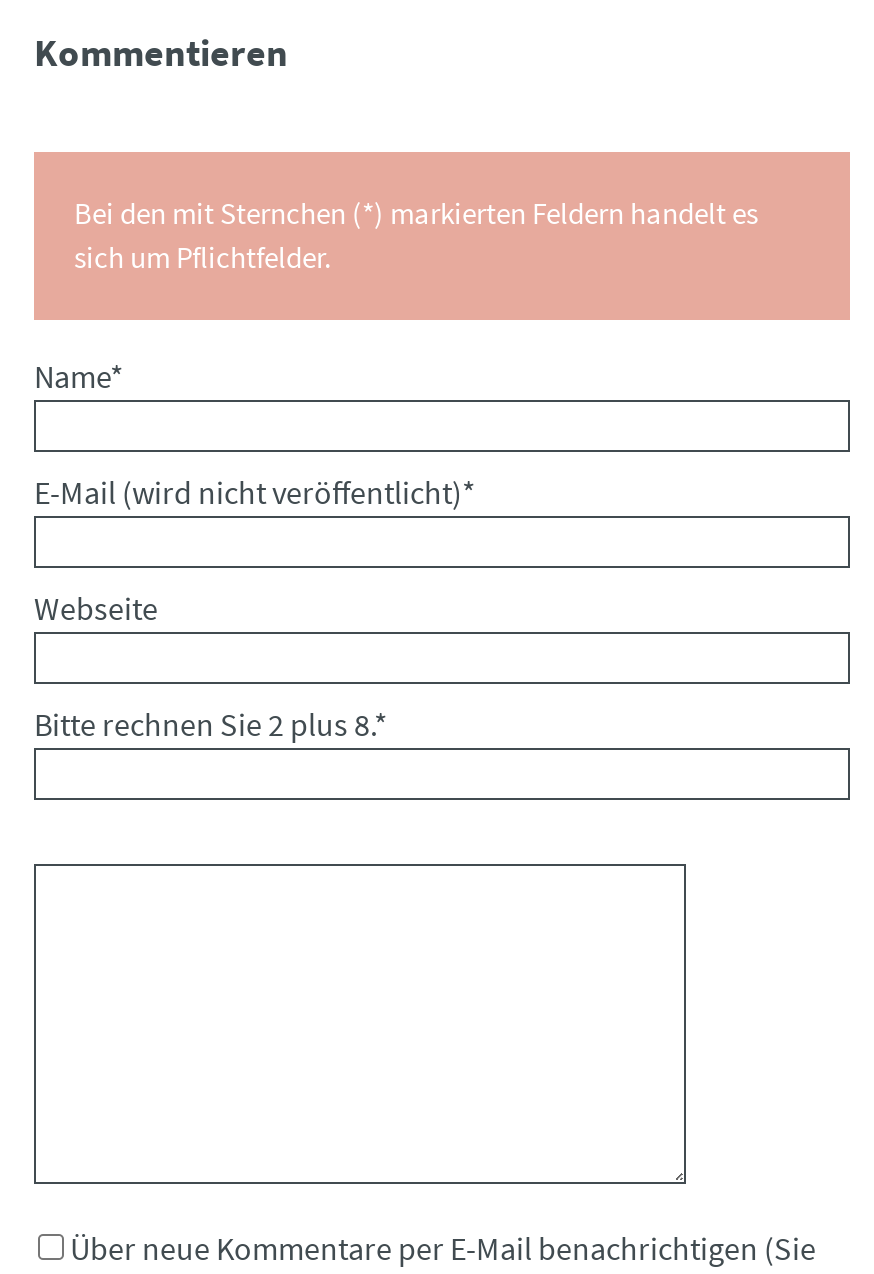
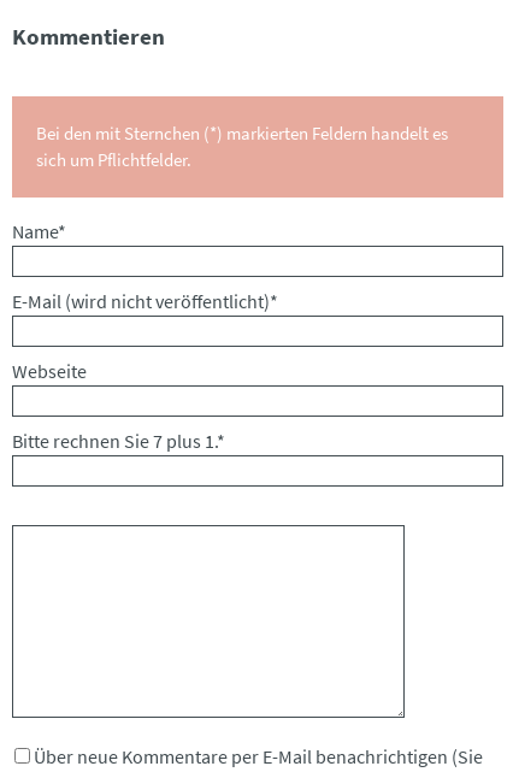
- Bitte rechnen Sie 2 plus 8.*
+ Bitte rechnen Sie 7 plus 1.*
